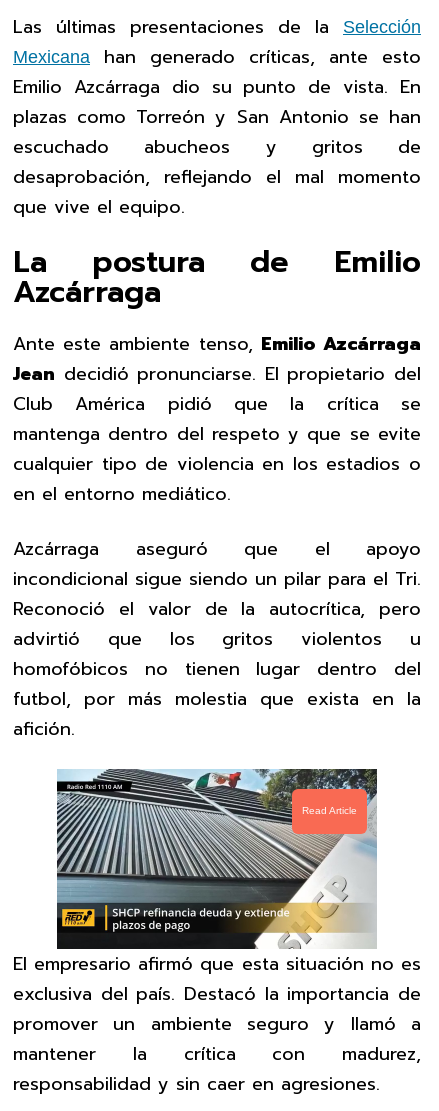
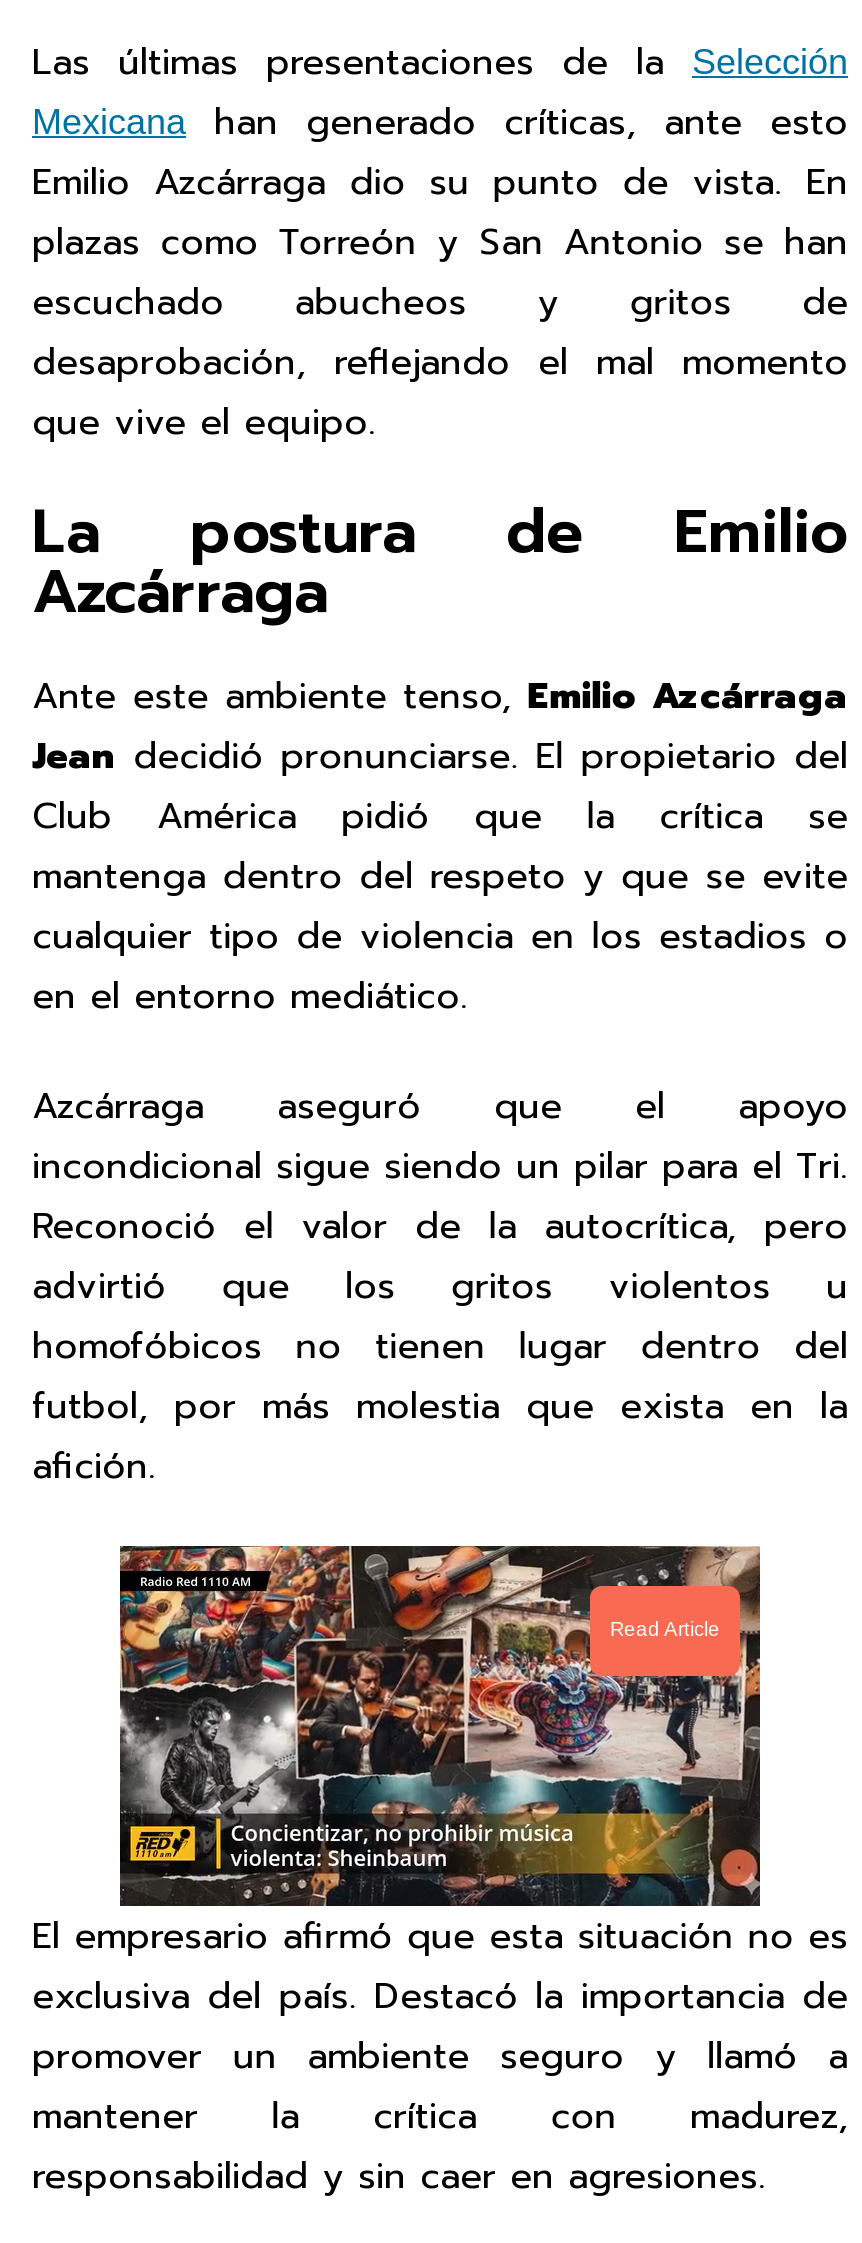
- [image]
+ [image]
